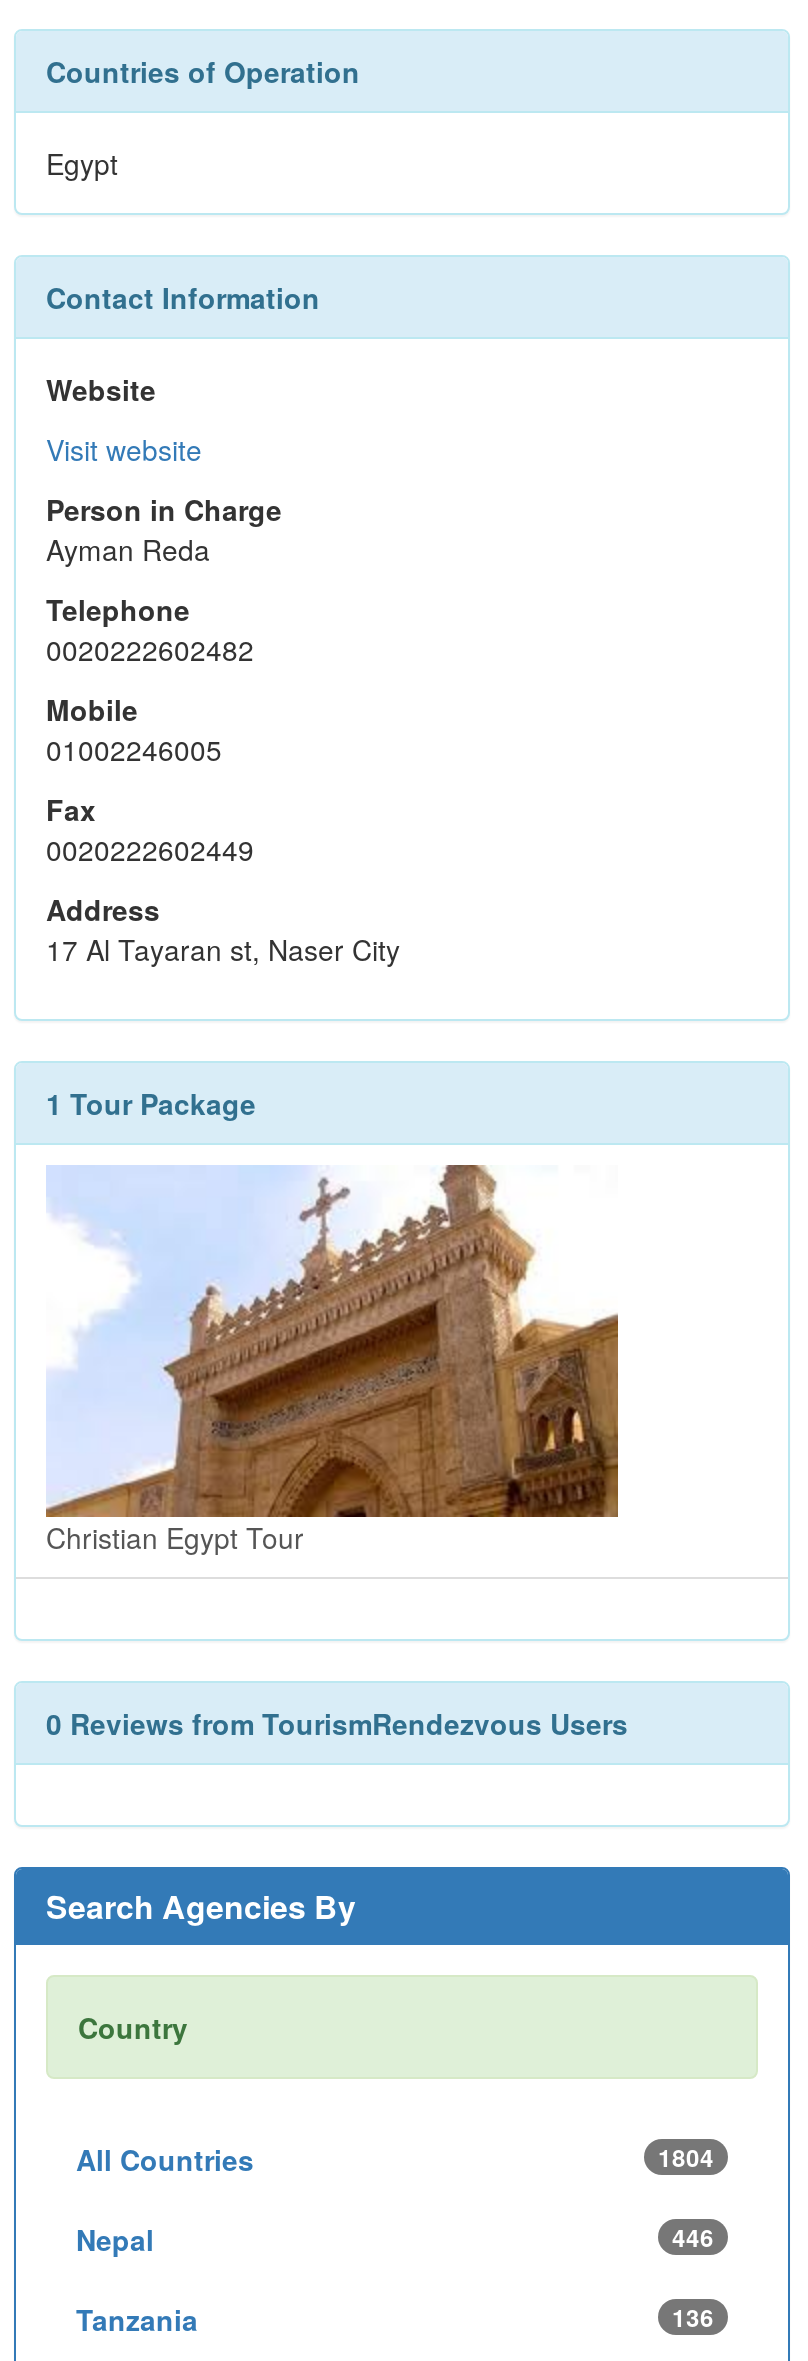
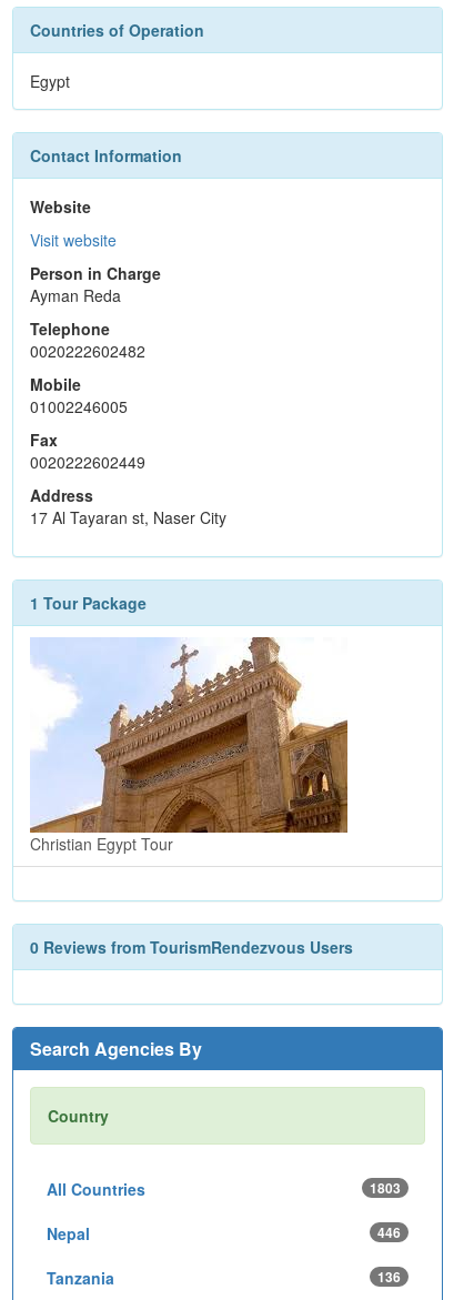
- 1804
+ 1803
